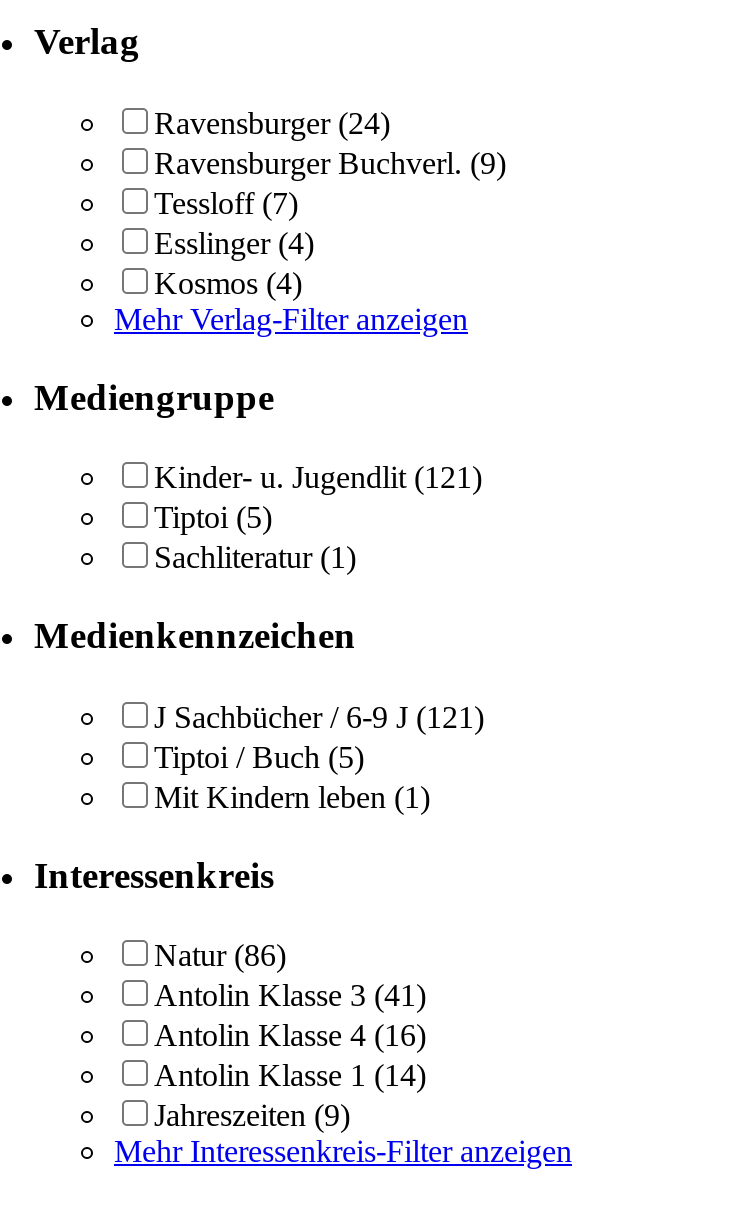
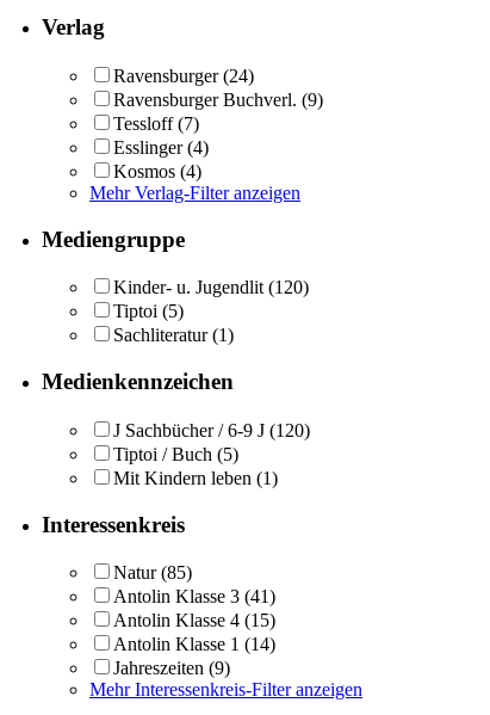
- Kinder- u. Jugendlit (121)
+ Kinder- u. Jugendlit (120)

- J Sachbücher / 6-9 J (121)
+ J Sachbücher / 6-9 J (120)

- Natur (86)
+ Natur (85)

- Antolin Klasse 4 (16)
+ Antolin Klasse 4 (15)
